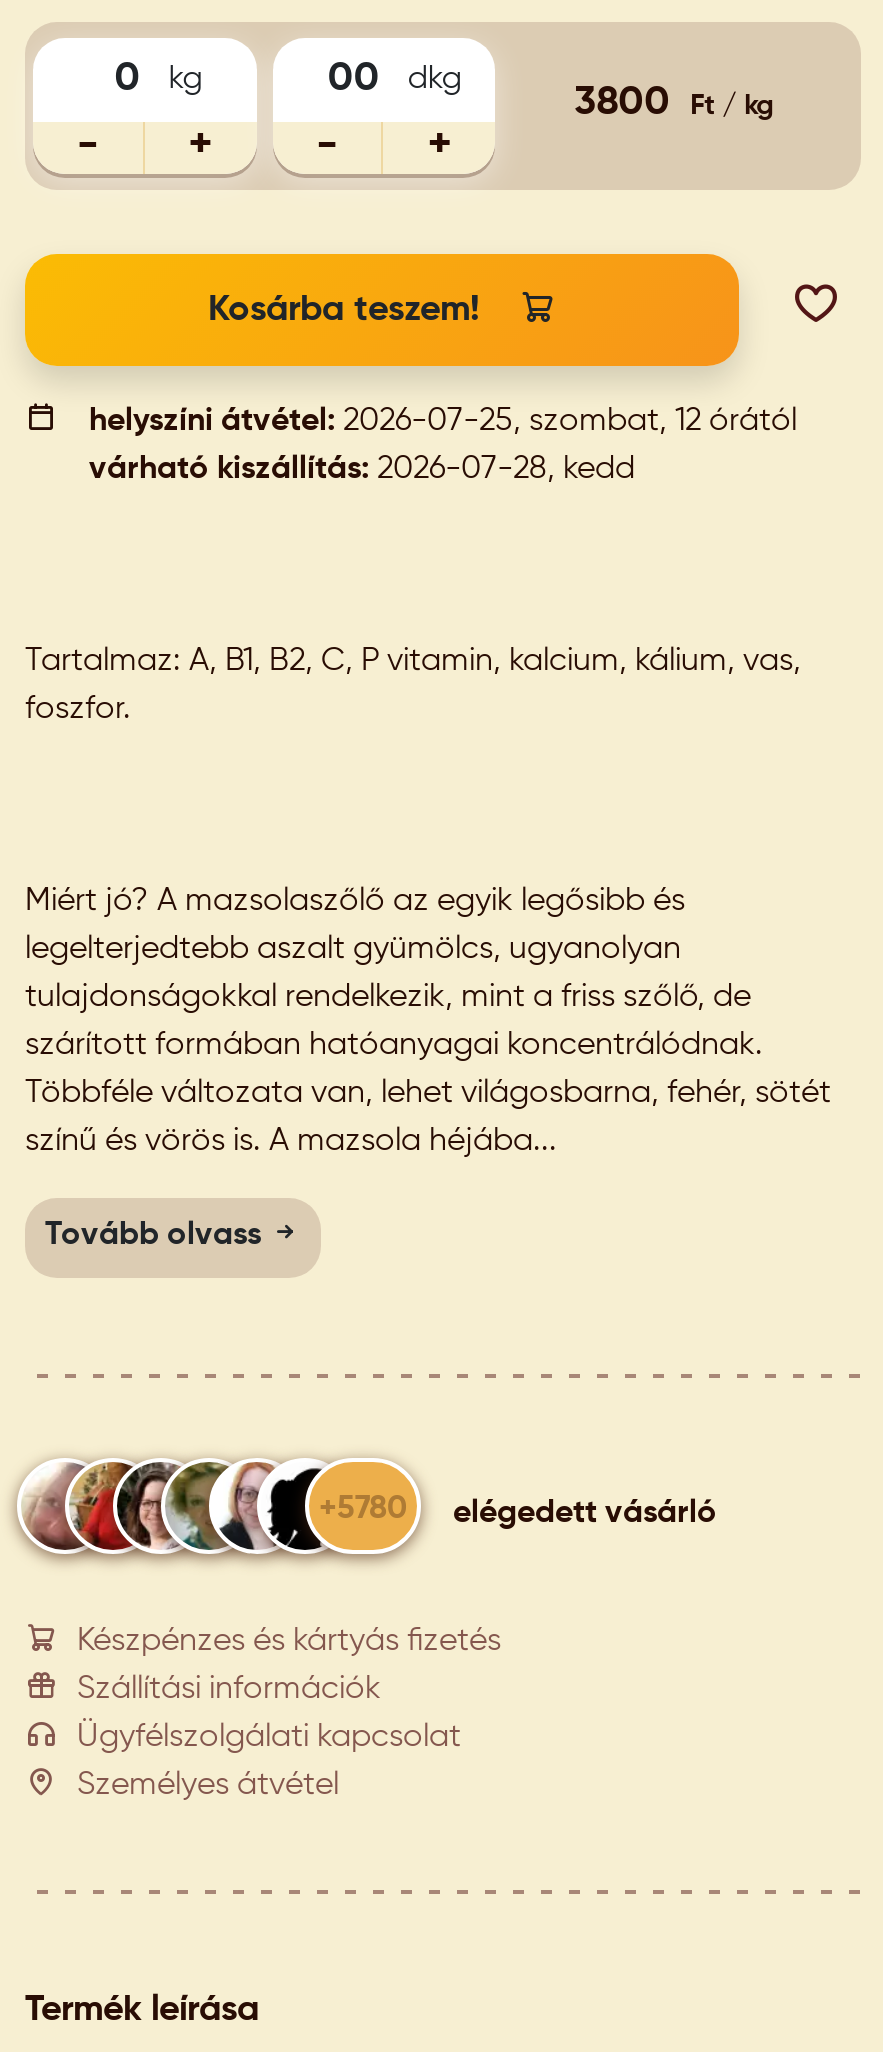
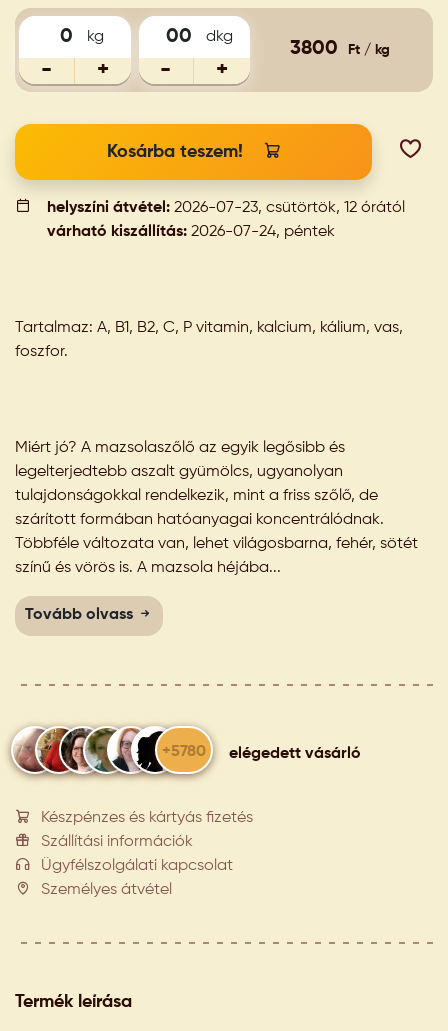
- helyszíni átvétel: 2026-07-25, szombat, 12 órától
+ helyszíni átvétel: 2026-07-23, csütörtök, 12 órától

- várható kiszállítás: 2026-07-28, kedd
+ várható kiszállítás: 2026-07-24, péntek
